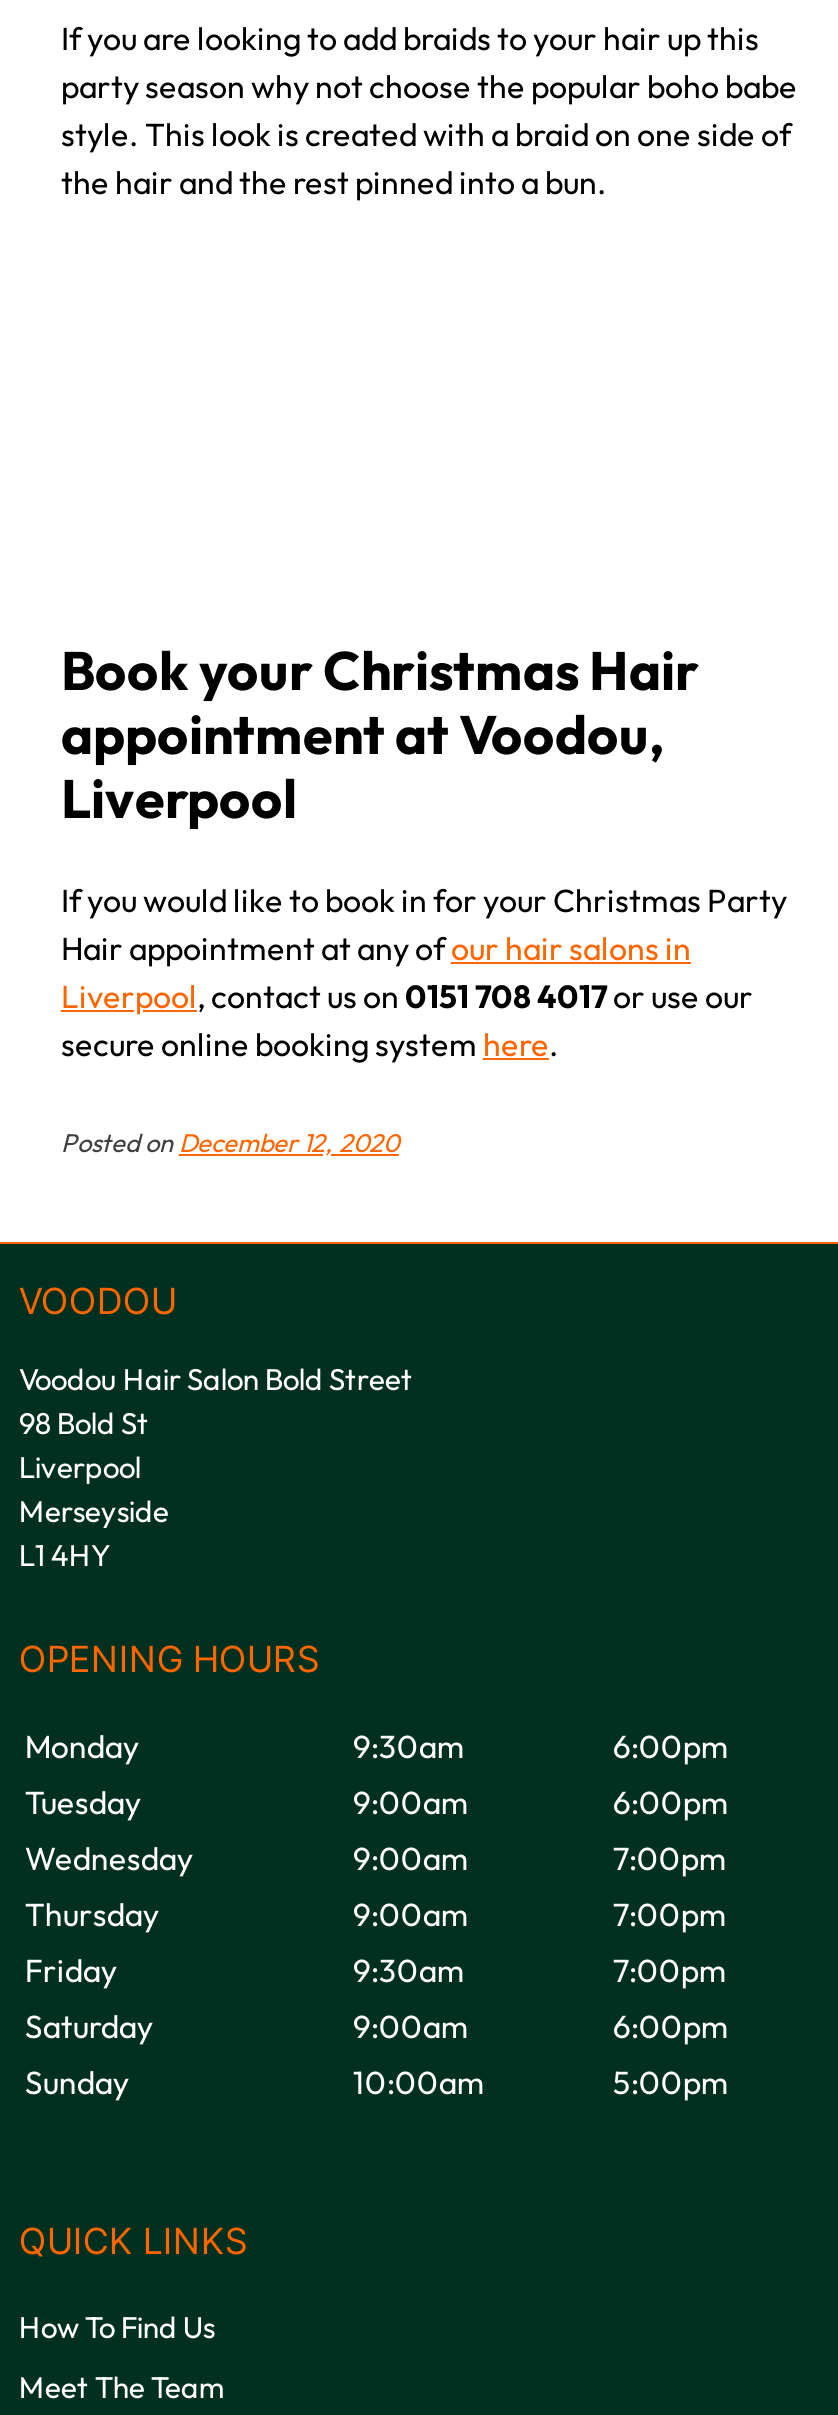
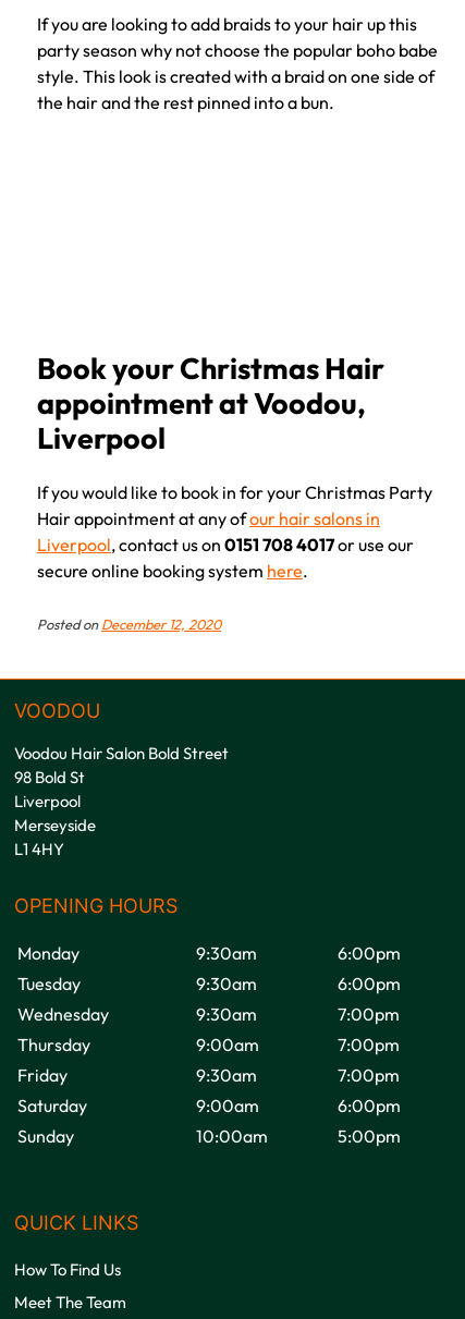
- 9:00am
+ 9:30am

- 9:00am
+ 9:30am
